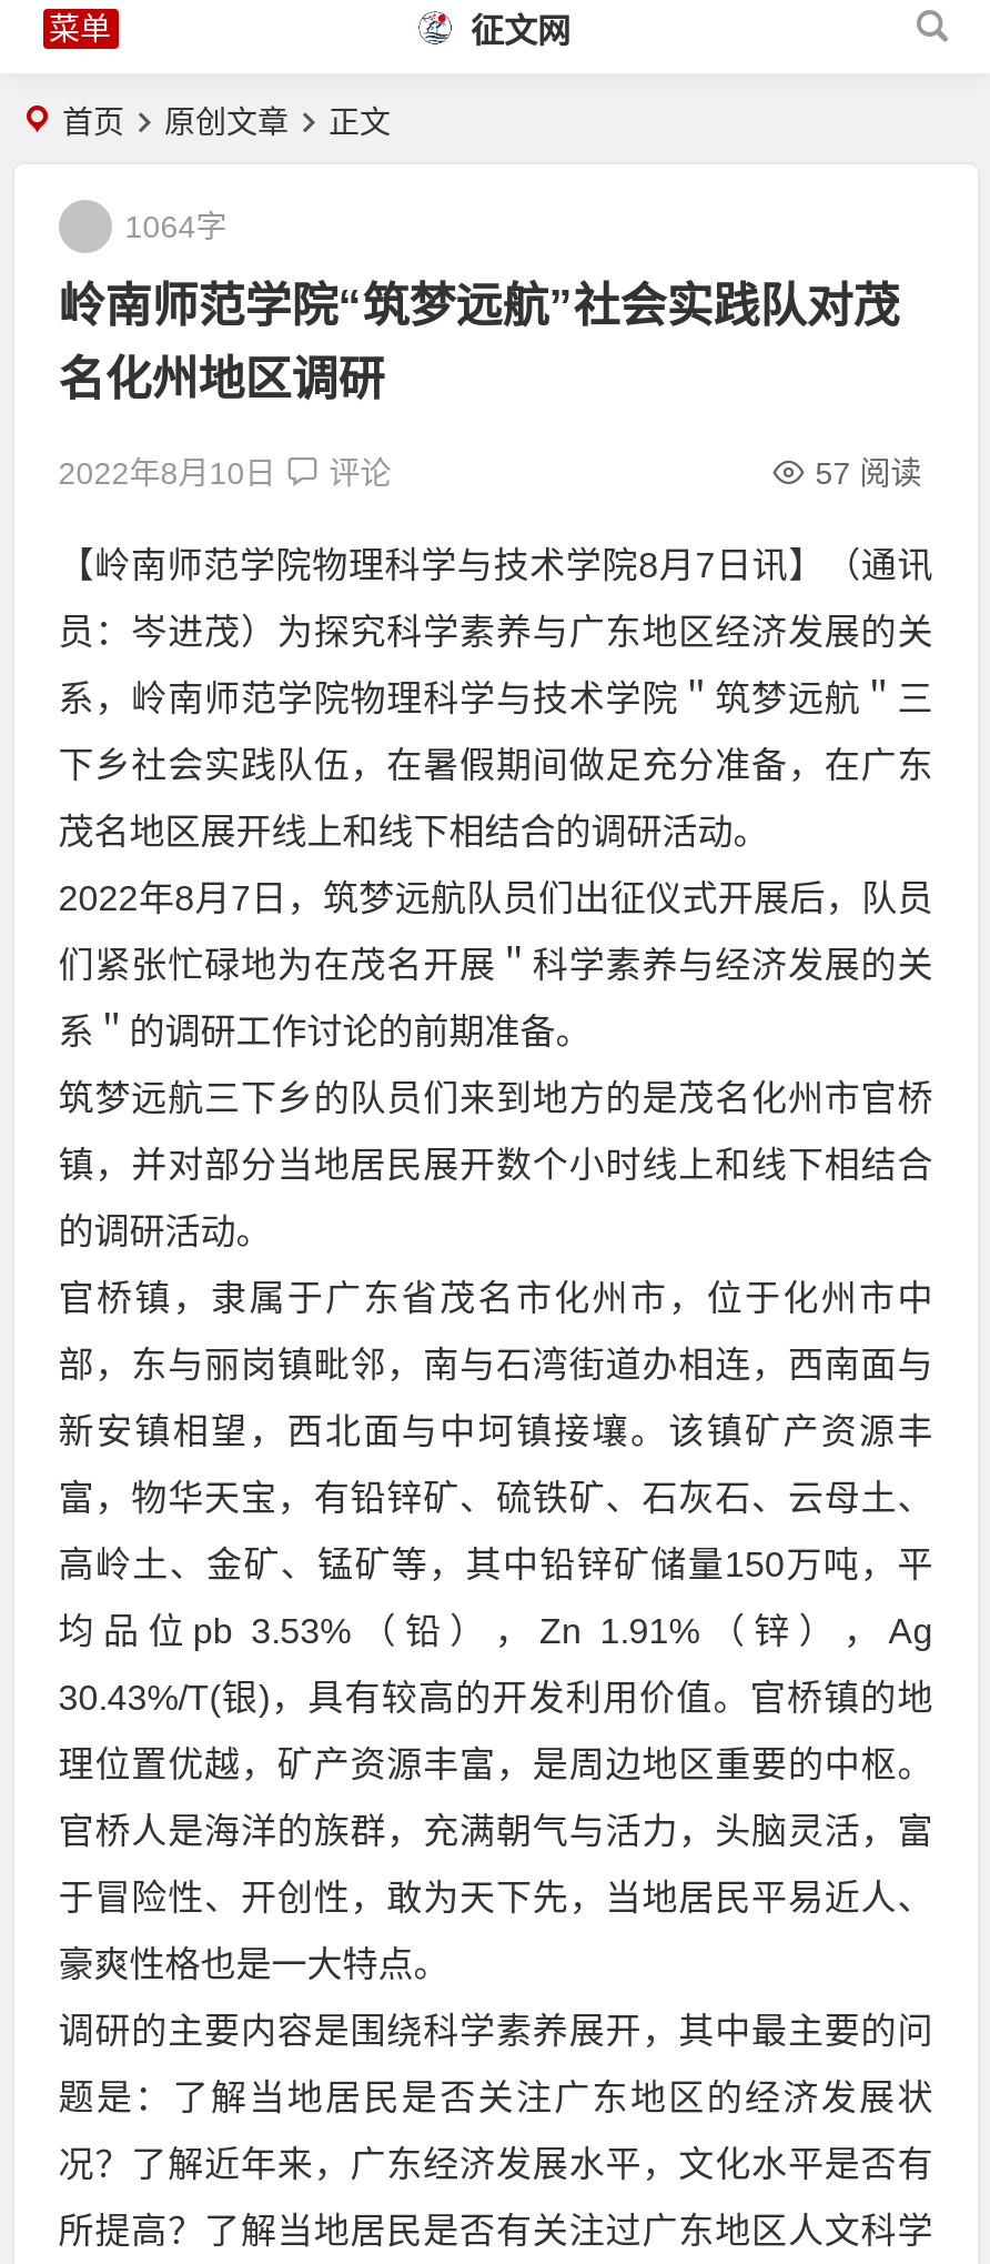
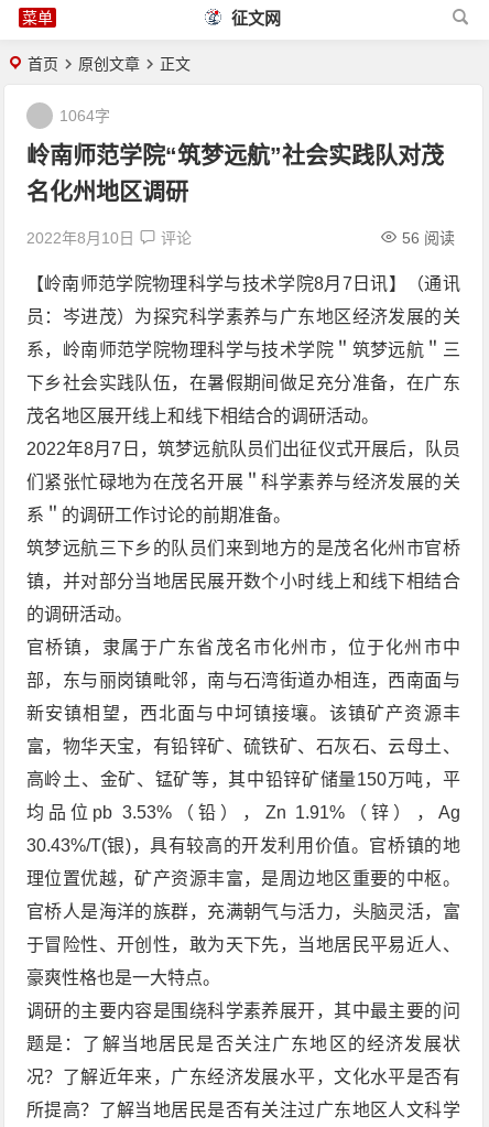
- 57 阅读
+ 56 阅读
